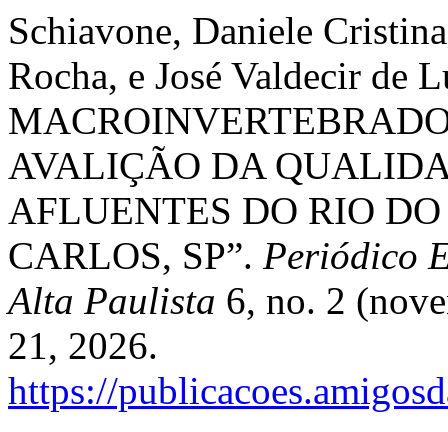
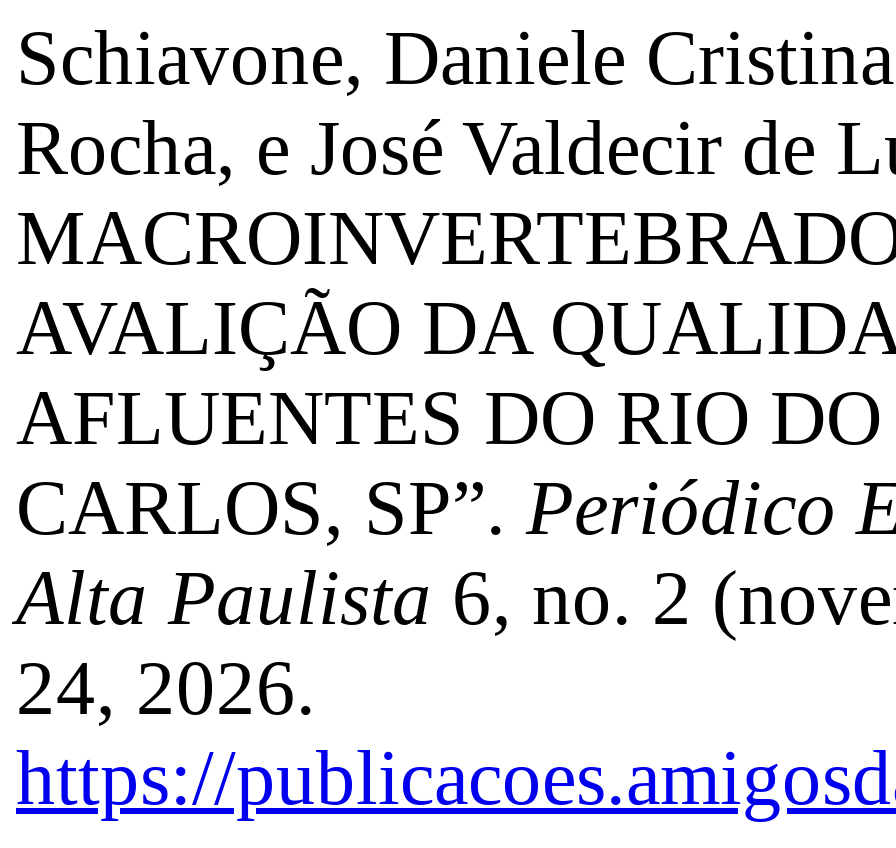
- 21, 2026.
+ 24, 2026.
